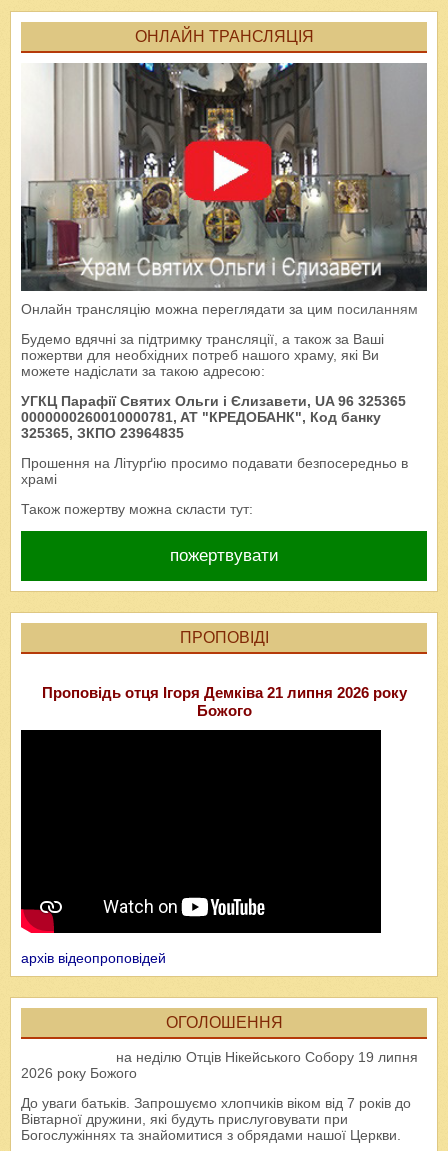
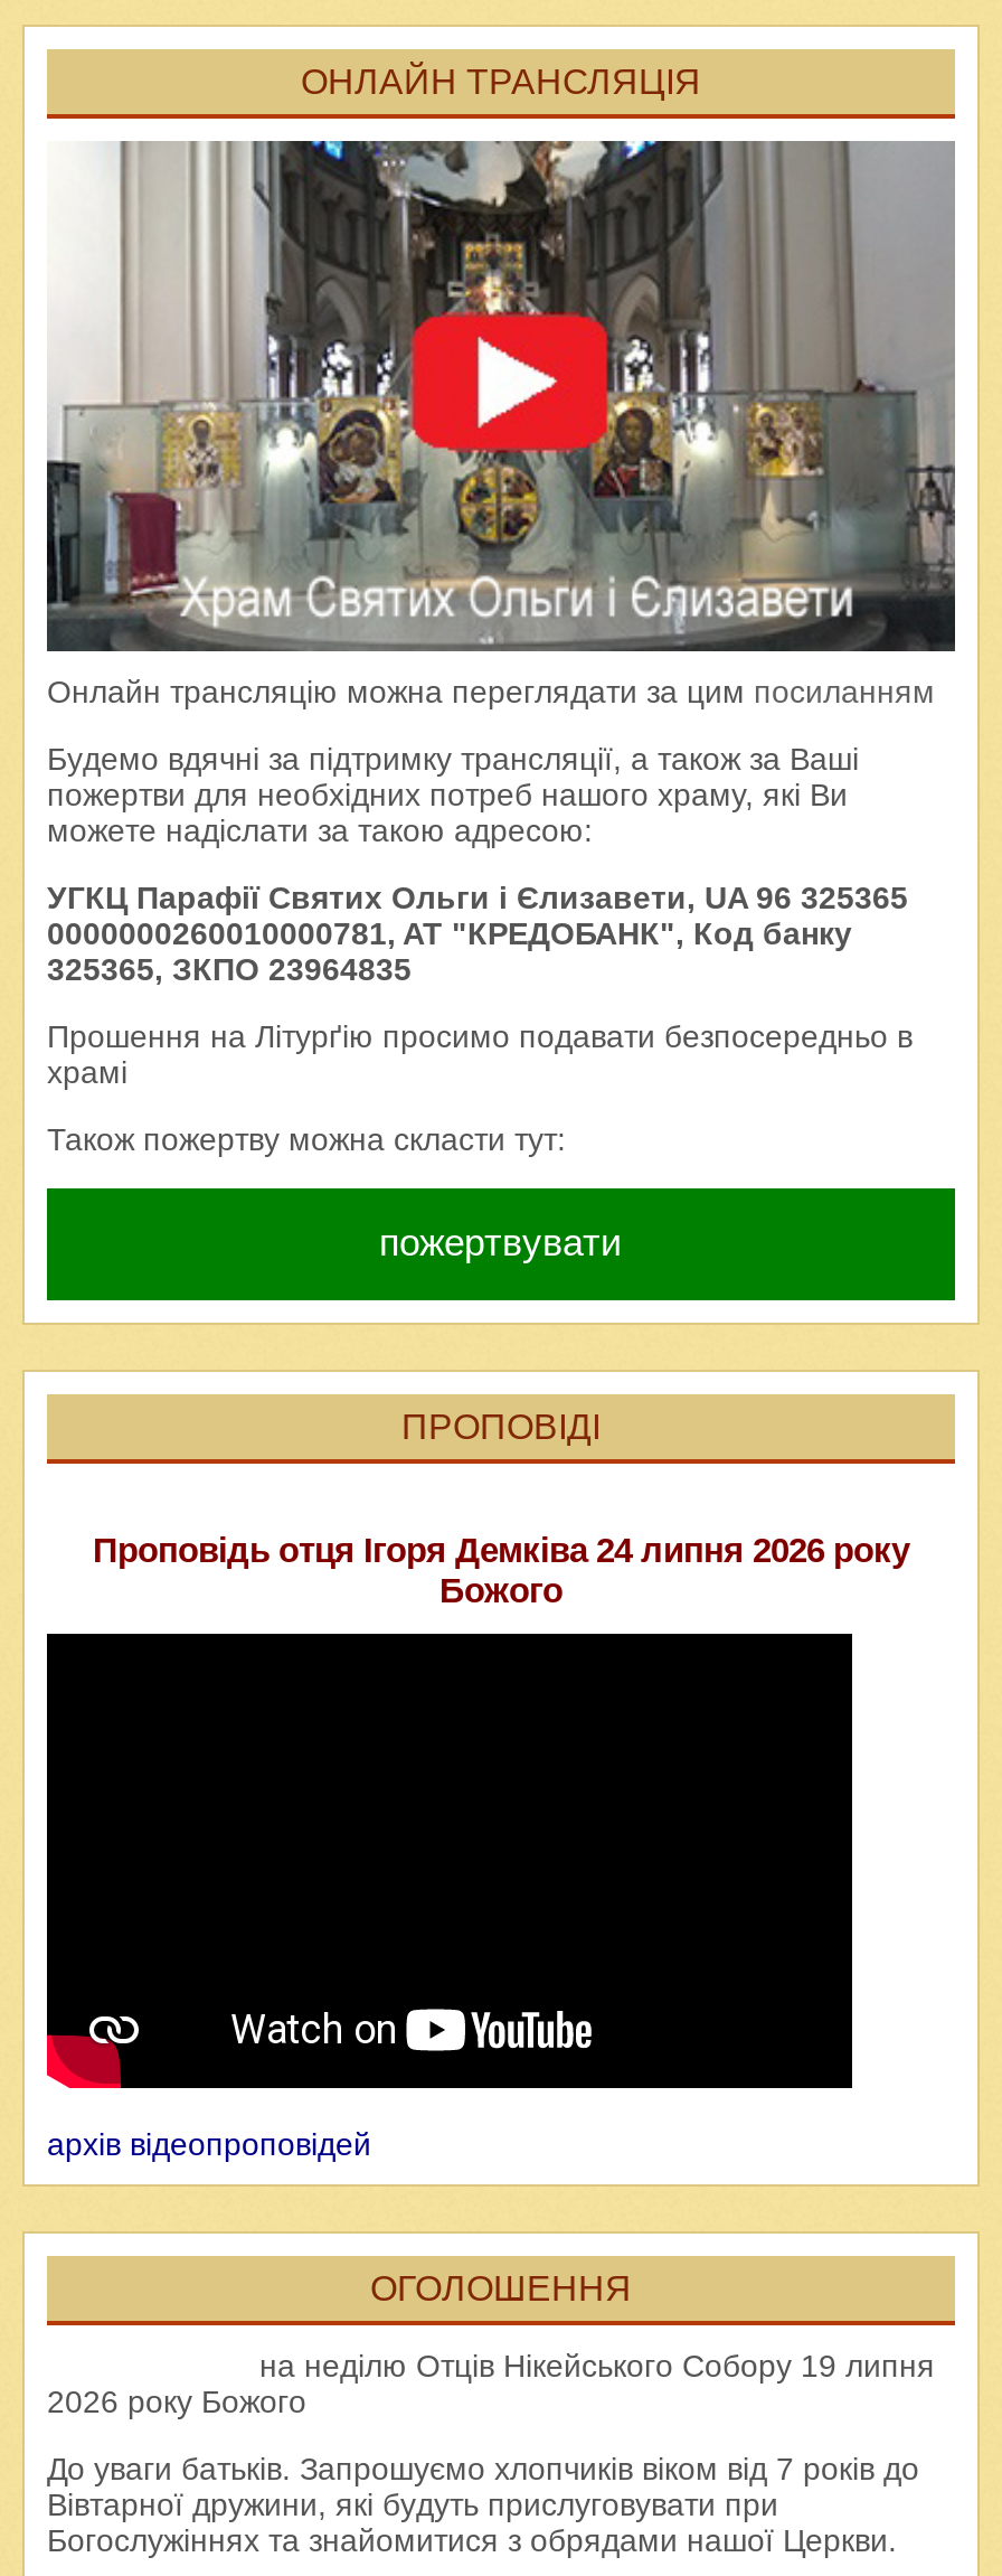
- Проповідь отця Ігоря Демківа 21 липня 2026 року
+ Проповідь отця Ігоря Демківа 24 липня 2026 року
